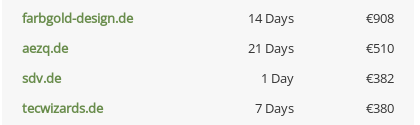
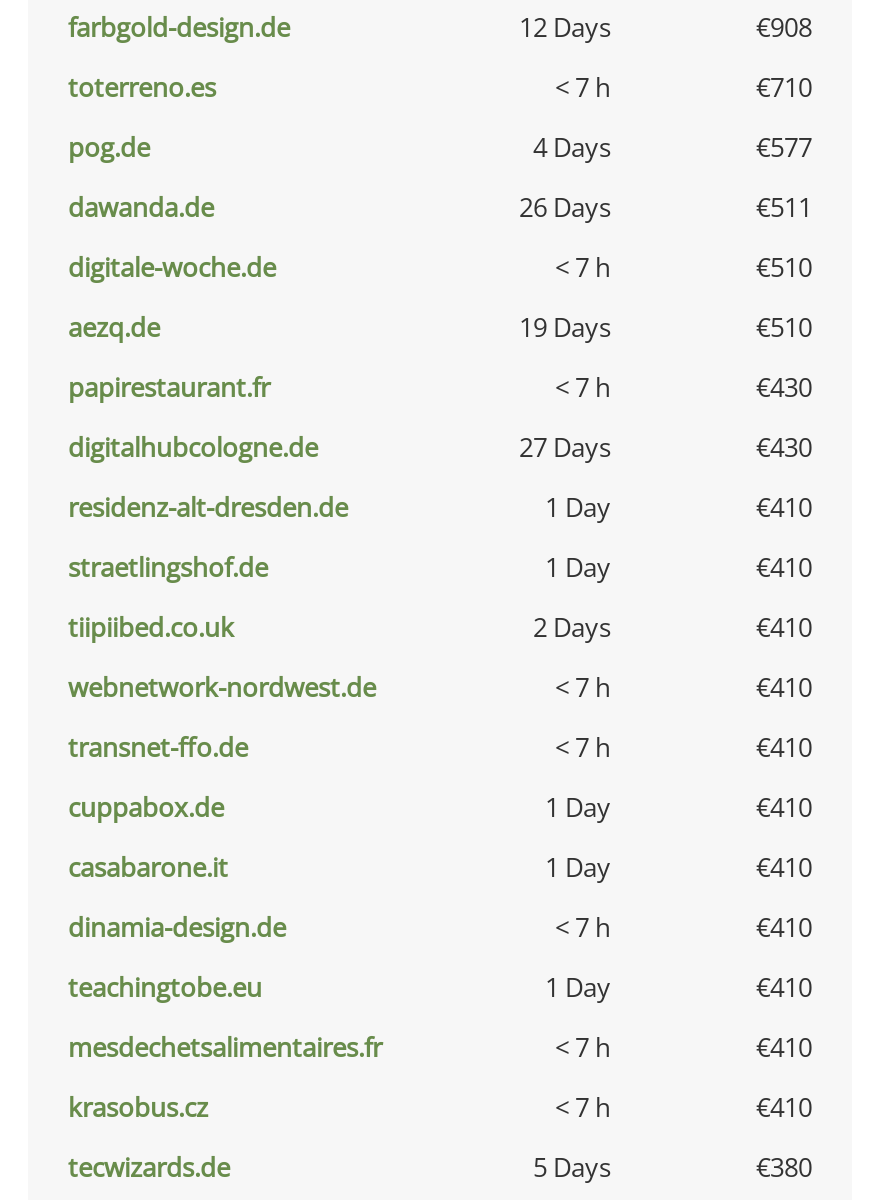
- 14 Days
+ 12 Days

+ toterreno.es
+ < 7 h
+ €710
+ pog.de
+ 4 Days
+ €577
+ dawanda.de
+ 26 Days
+ €511
+ digitale-woche.de
+ < 7 h
+ €510

- 21 Days
+ 19 Days

- sdv.de
+ papirestaurant.fr
+ < 7 h
+ €430
+ digitalhubcologne.de
+ 27 Days
+ €430
+ residenz-alt-dresden.de

- €382
+ €410
+ straetlingshof.de
+ 1 Day
+ €410
+ tiipiibed.co.uk
+ 2 Days
+ €410
+ webnetwork-nordwest.de
+ < 7 h
+ €410
+ transnet-ffo.de
+ < 7 h
+ €410
+ cuppabox.de
+ 1 Day
+ €410
+ casabarone.it
+ 1 Day
+ €410
+ dinamia-design.de
+ < 7 h
+ €410
+ teachingtobe.eu
+ 1 Day
+ €410
+ mesdechetsalimentaires.fr
+ < 7 h
+ €410
+ krasobus.cz
+ < 7 h
+ €410

- 7 Days
+ 5 Days
